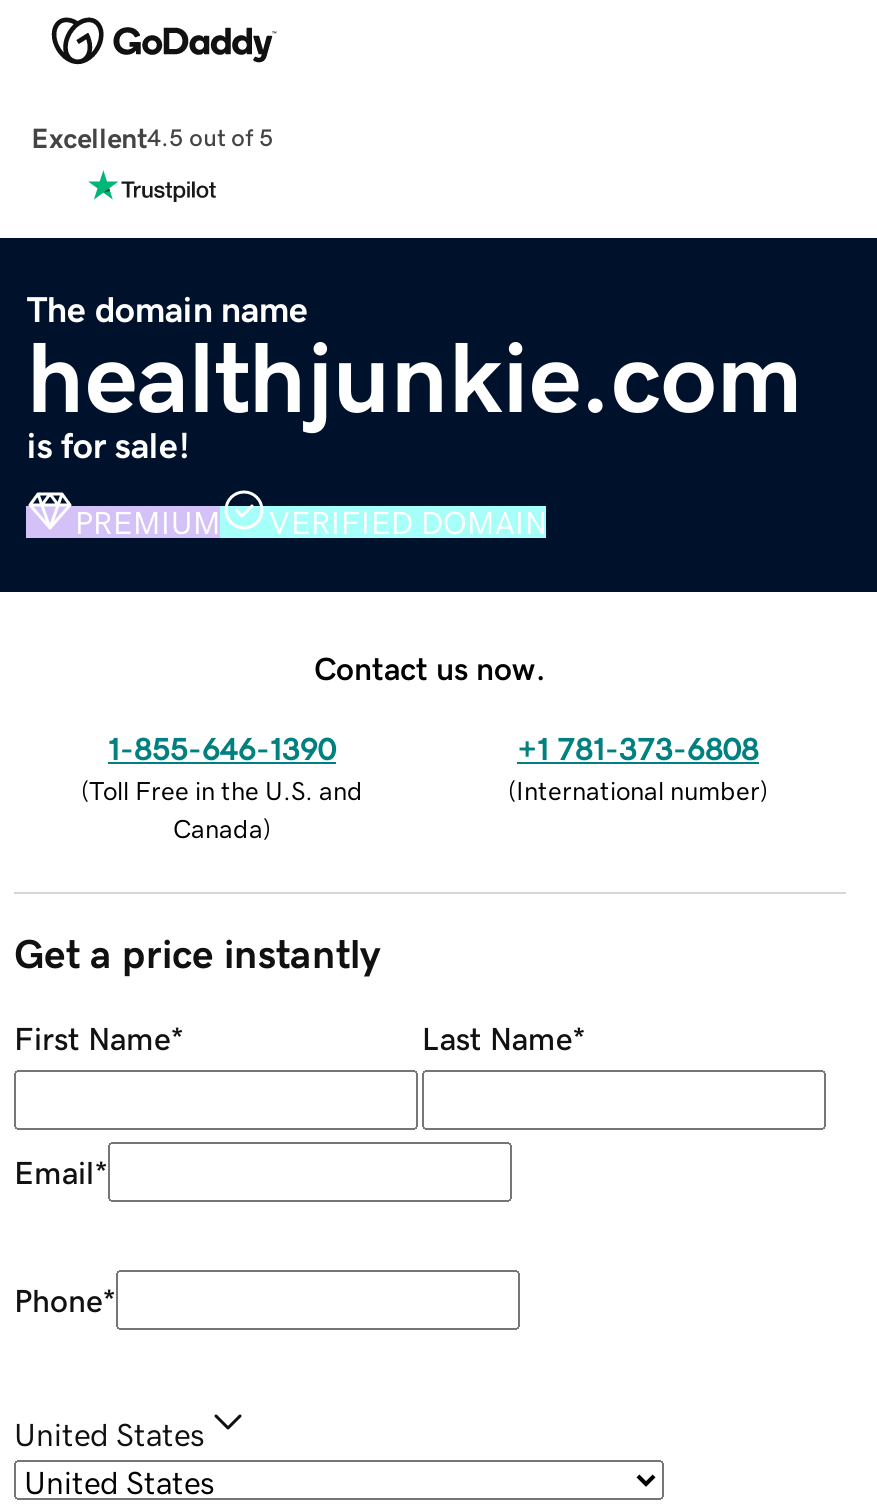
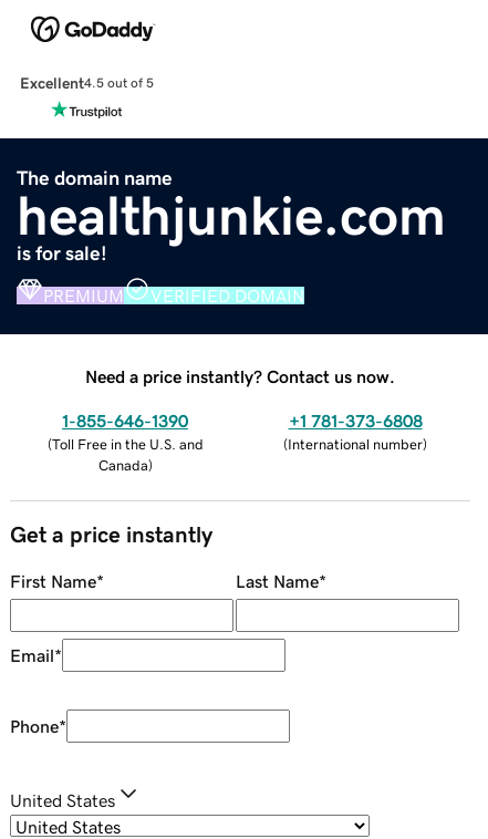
- Contact us now.
+ Need a price instantly? Contact us now.
